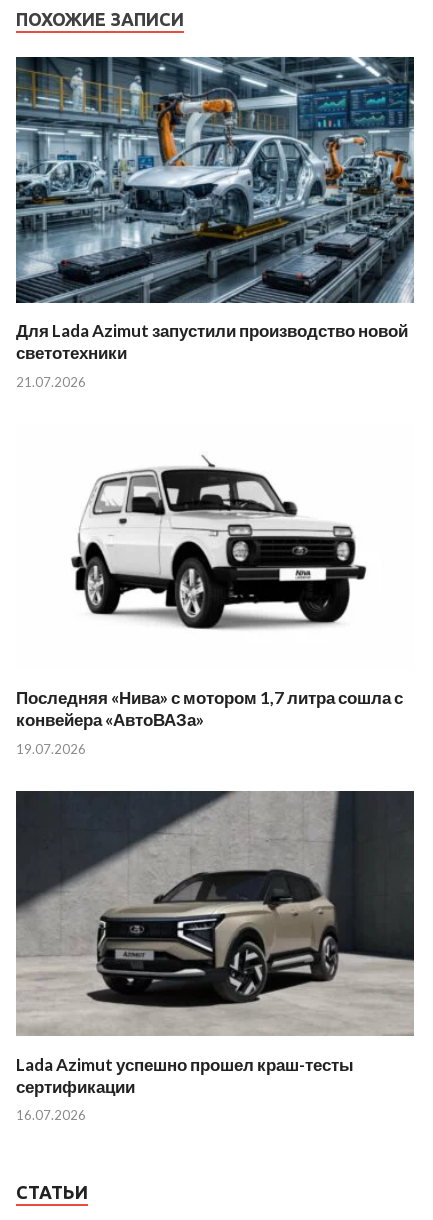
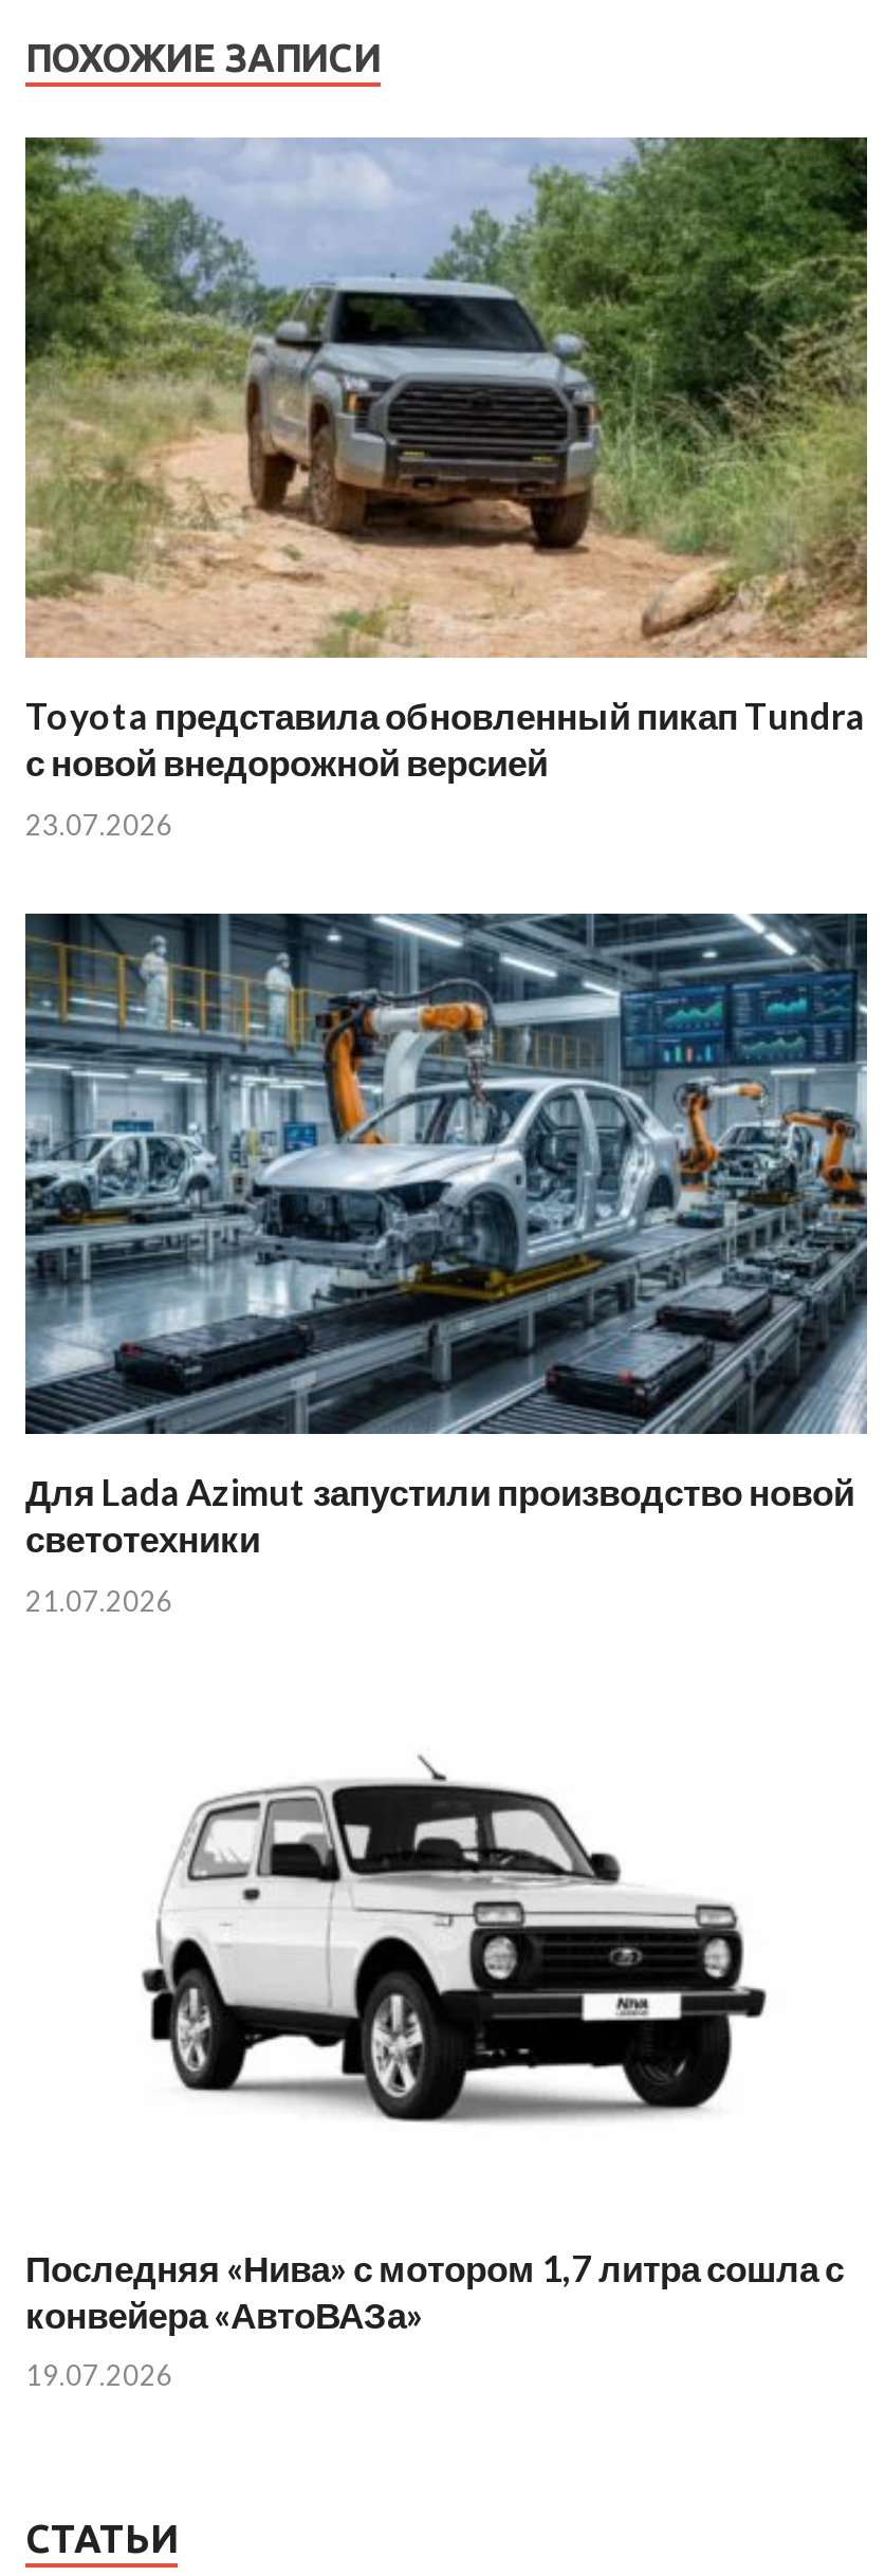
+ [image]
+ Toyota представила обновленный пикап Tundra
+ с новой внедорожной версией
+ 23.07.2026

moved down: [image] | Для Lada Azimut запустили производство новой | светотехники | 21.07.2026 | Последняя «Нива» с мотором 1,7 литра сошла с | конвейера «АвтоВАЗа» | 19.07.2026

- [image]
- Lada Azimut успешно прошел краш-тесты
- сертификации
- 16.07.2026
